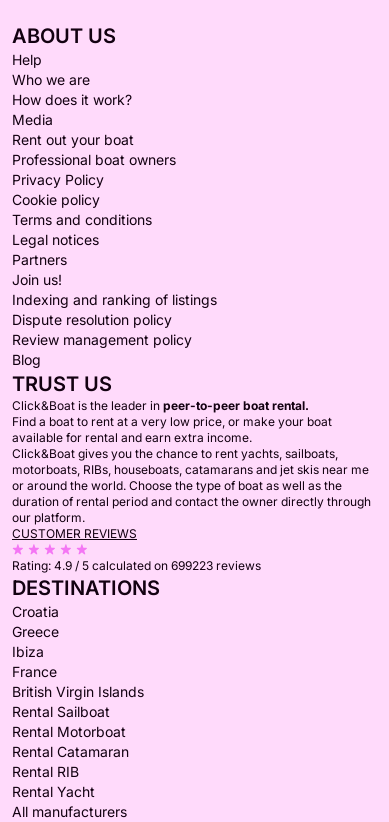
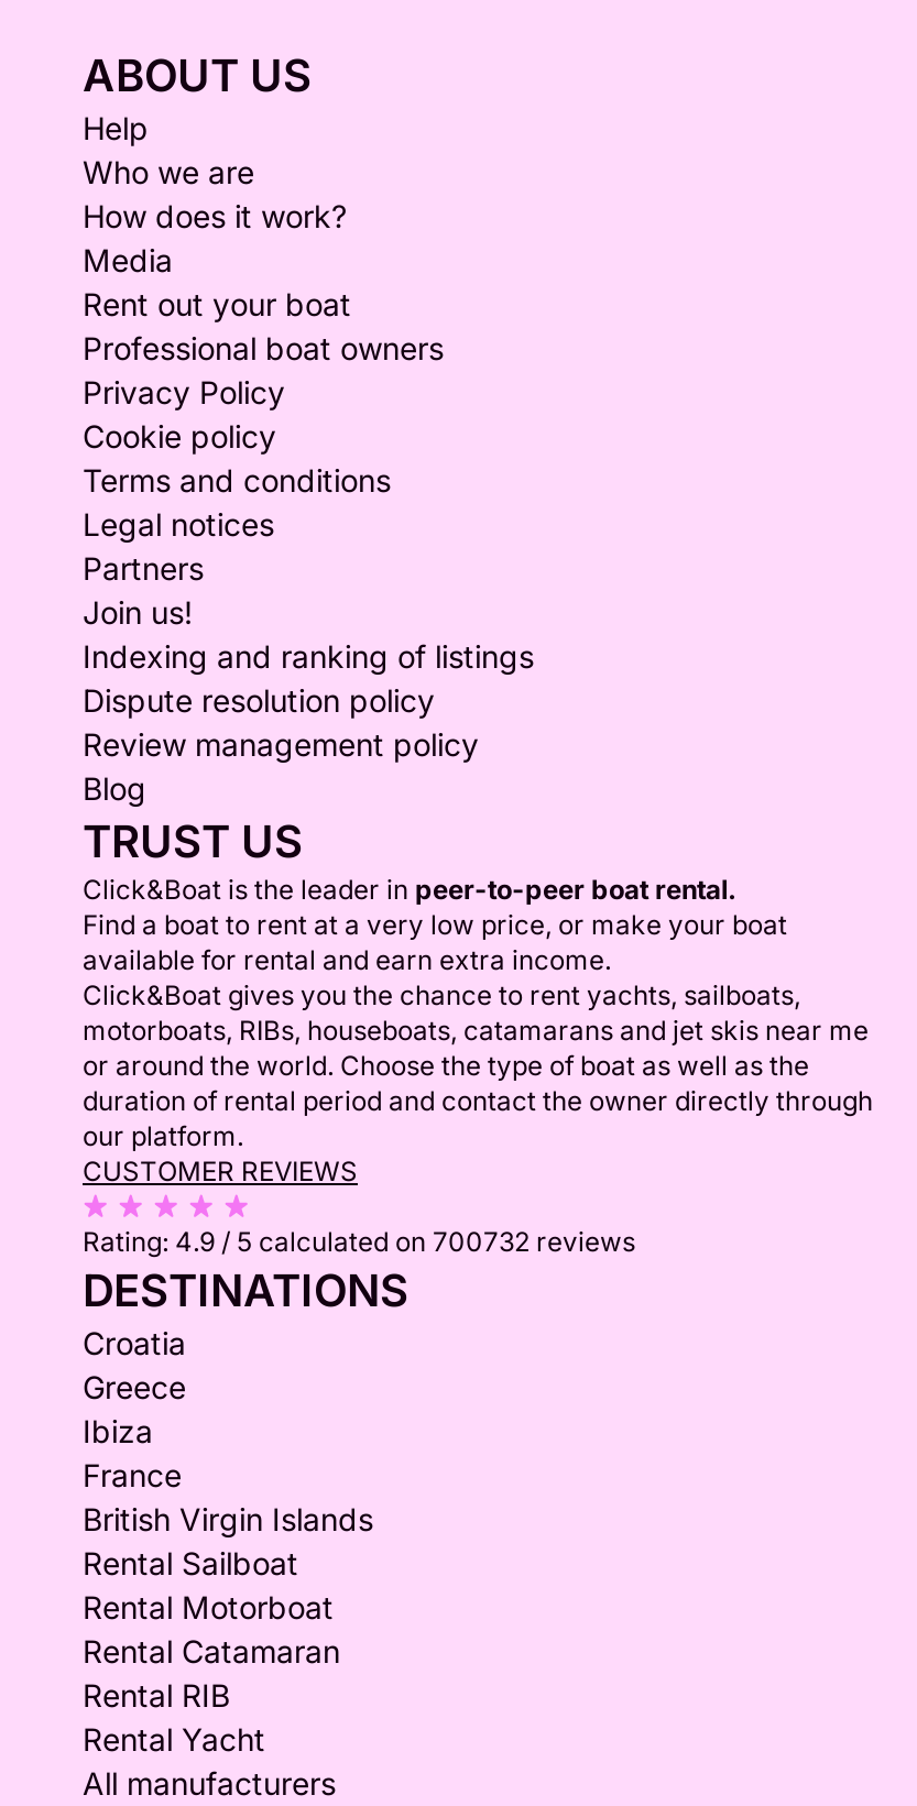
- Rating: 4.9 / 5 calculated on 699223 reviews
+ Rating: 4.9 / 5 calculated on 700732 reviews
